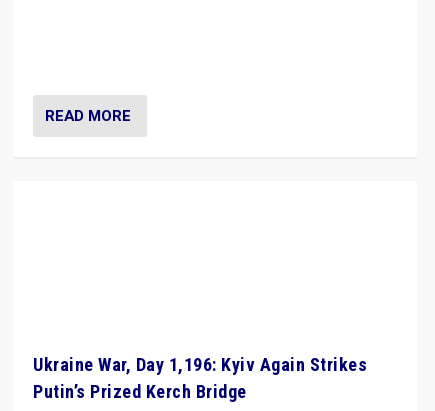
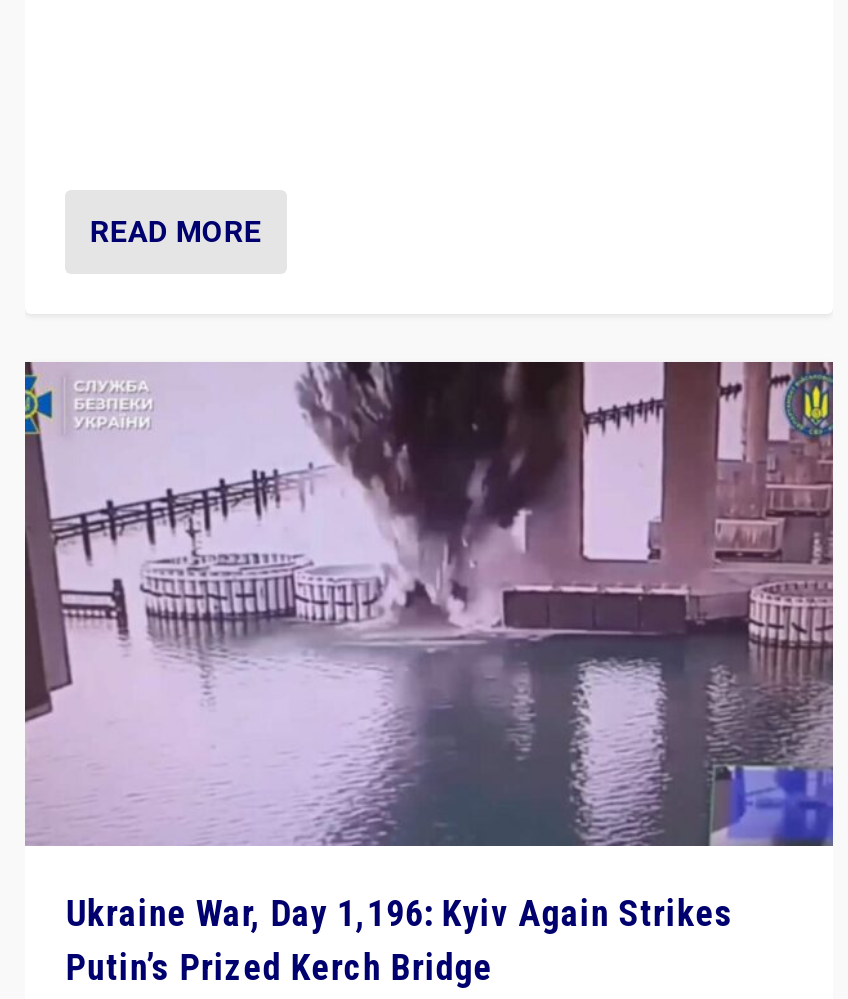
+ [image]
